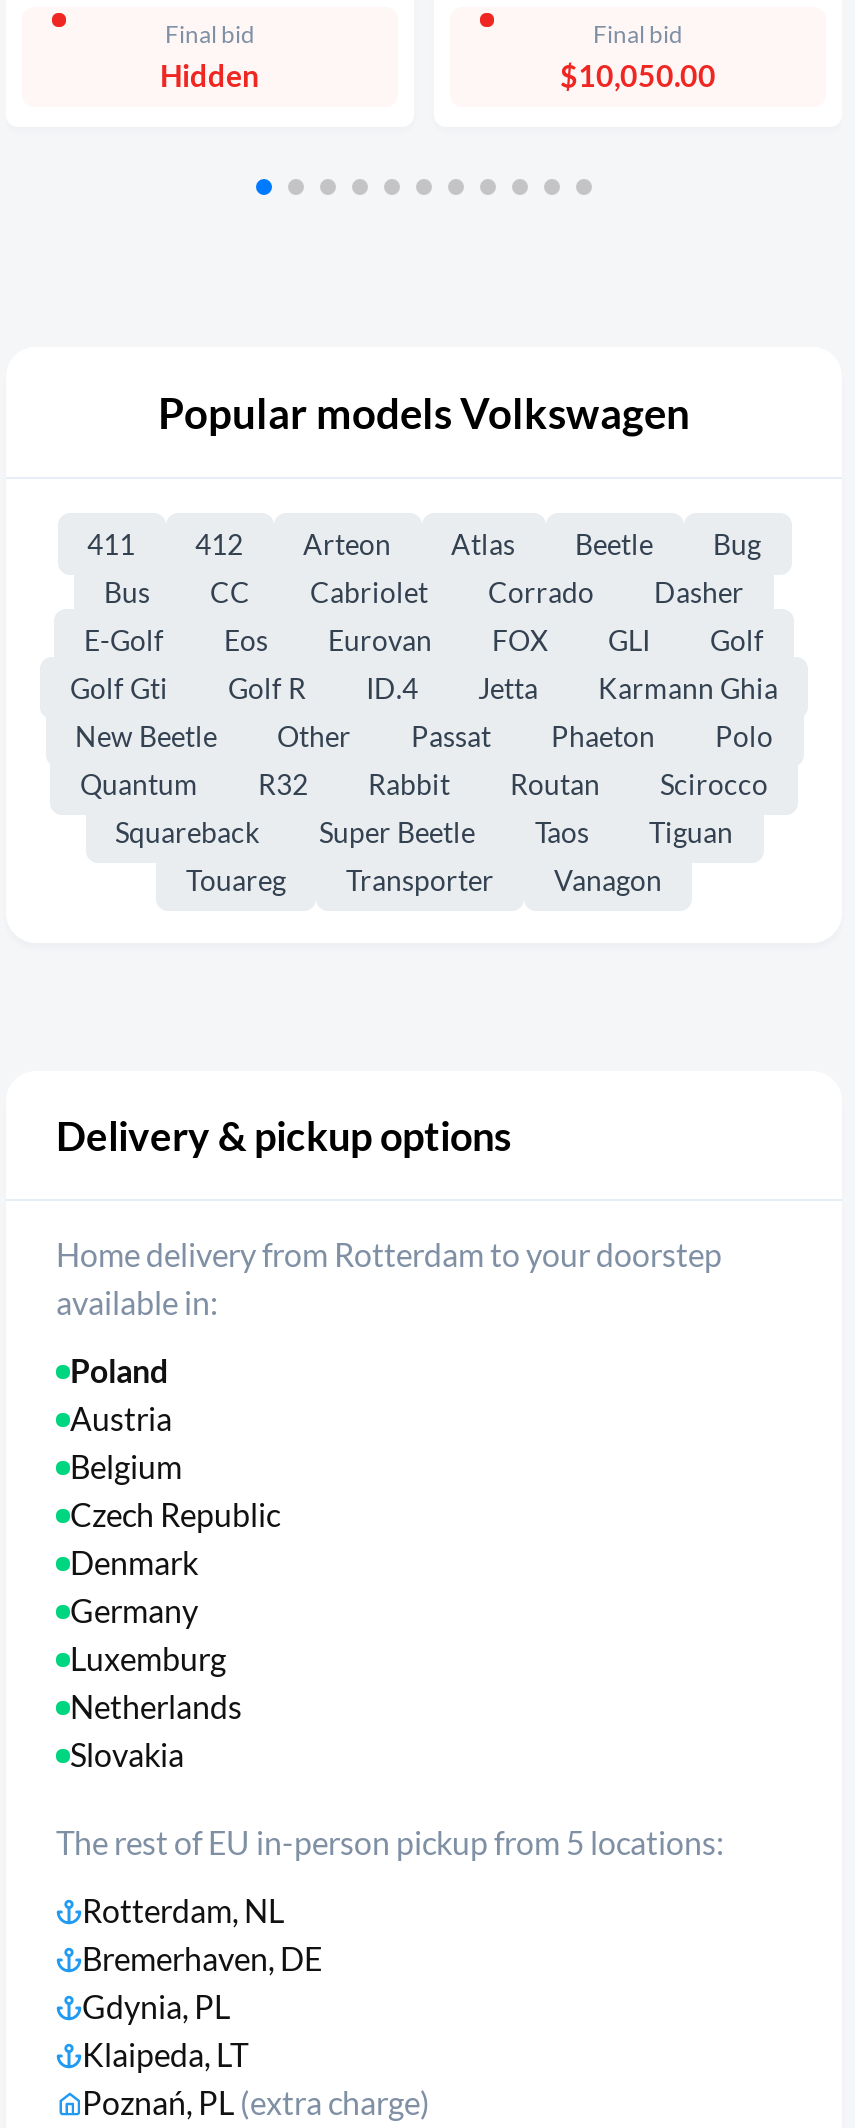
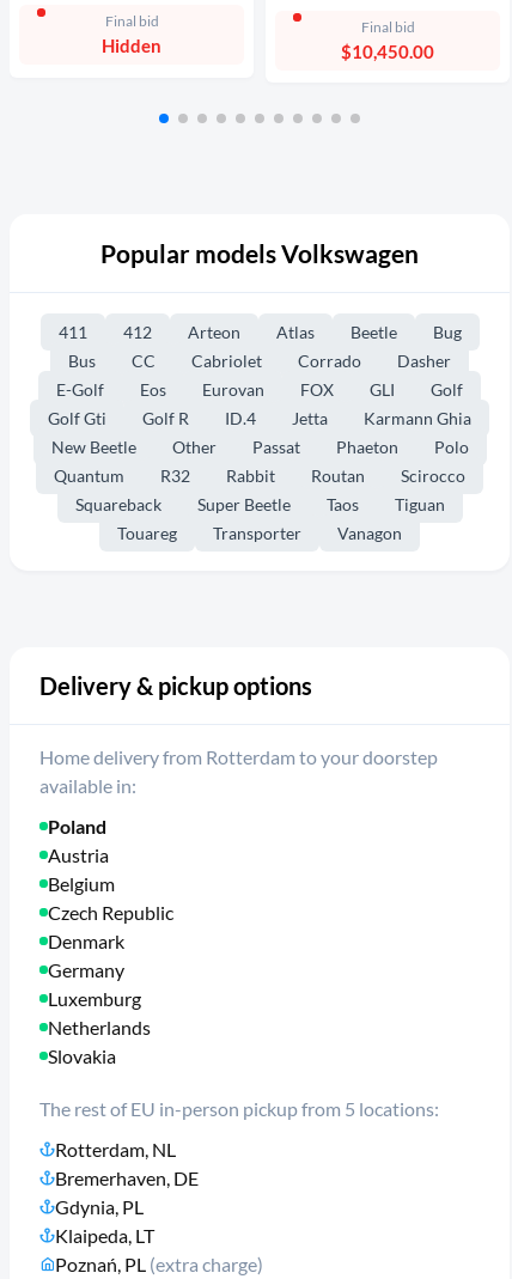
- $10,050.00
+ $10,450.00
